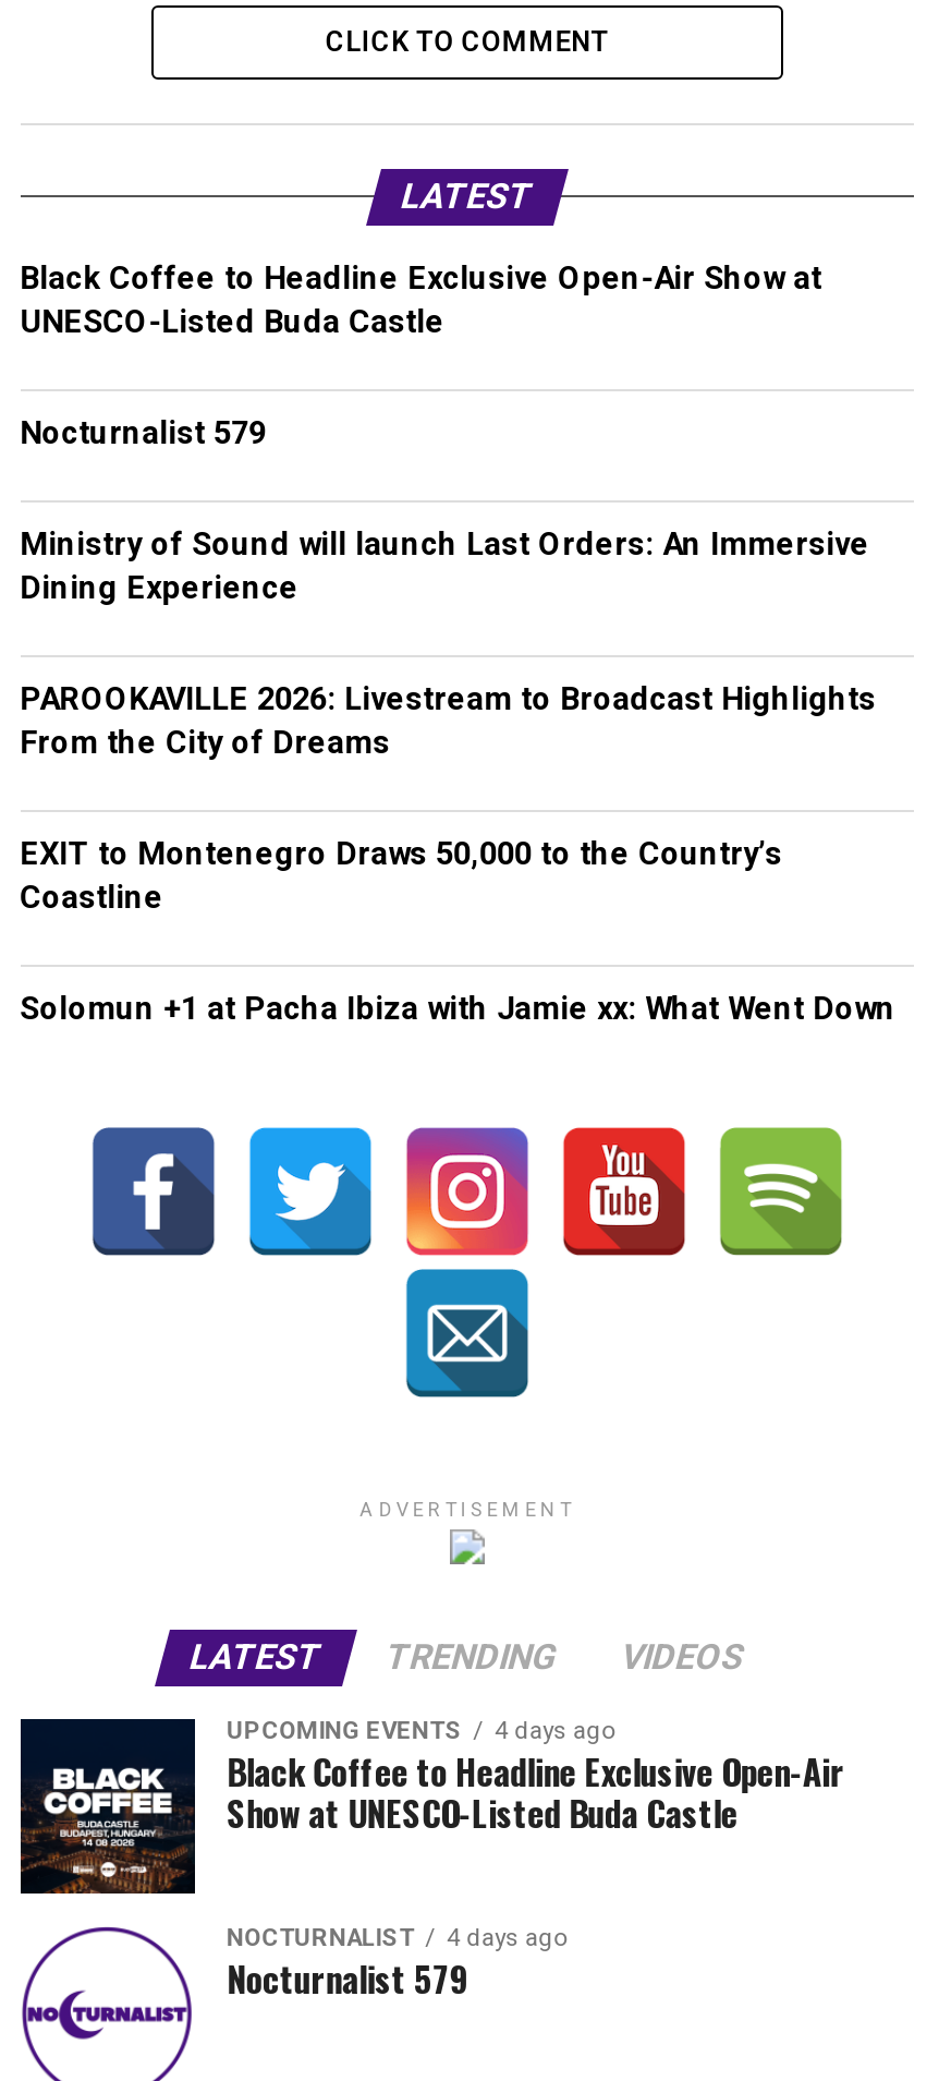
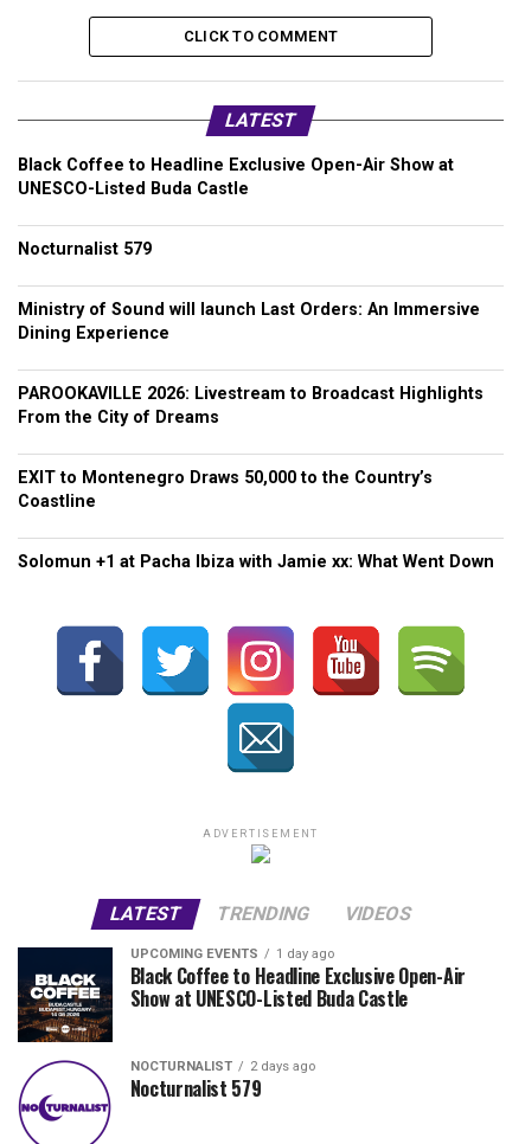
- UPCOMING EVENTS 4 days ago
+ UPCOMING EVENTS 1 day ago

- NOCTURNALIST 4 days ago
+ NOCTURNALIST 2 days ago
